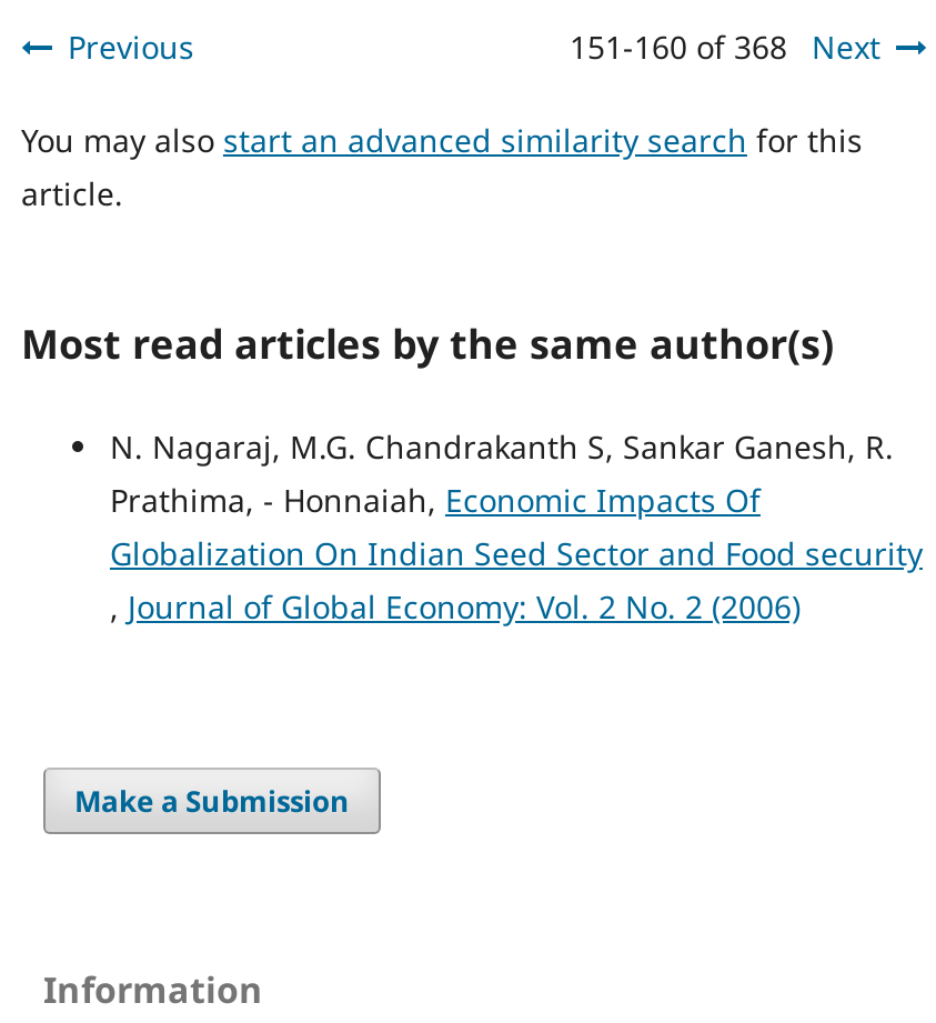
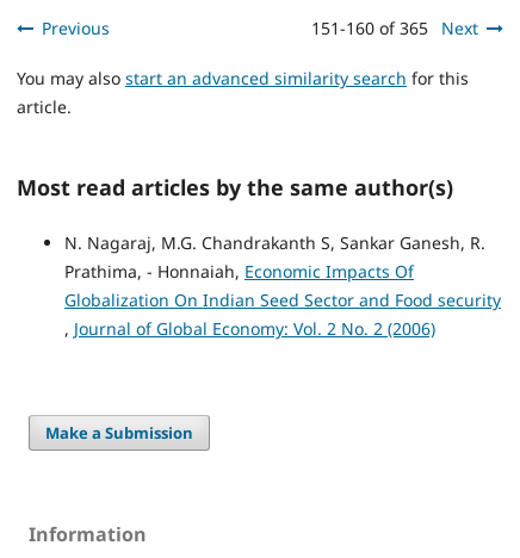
- 151-160 of 368 Next
+ 151-160 of 365 Next
